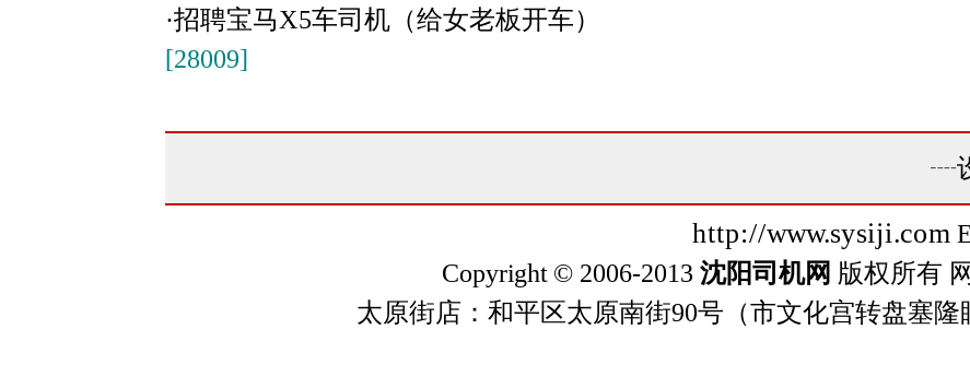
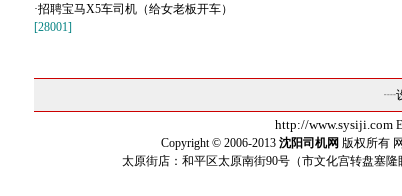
- [28009]
+ [28001]
